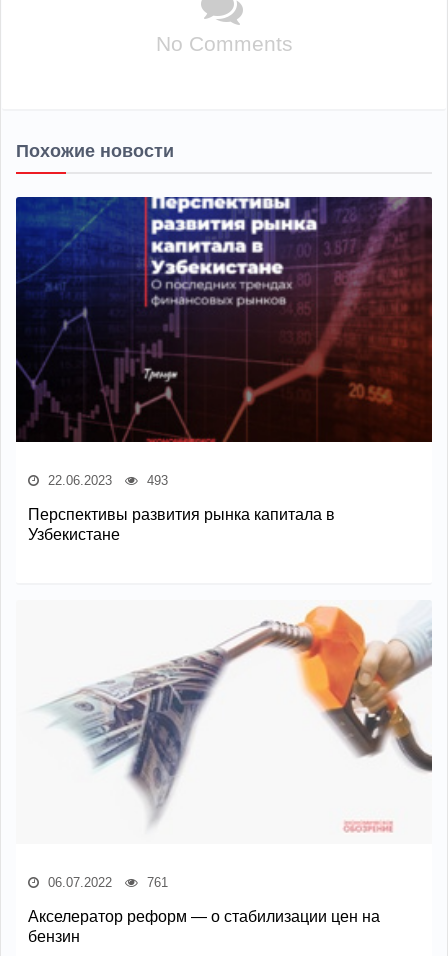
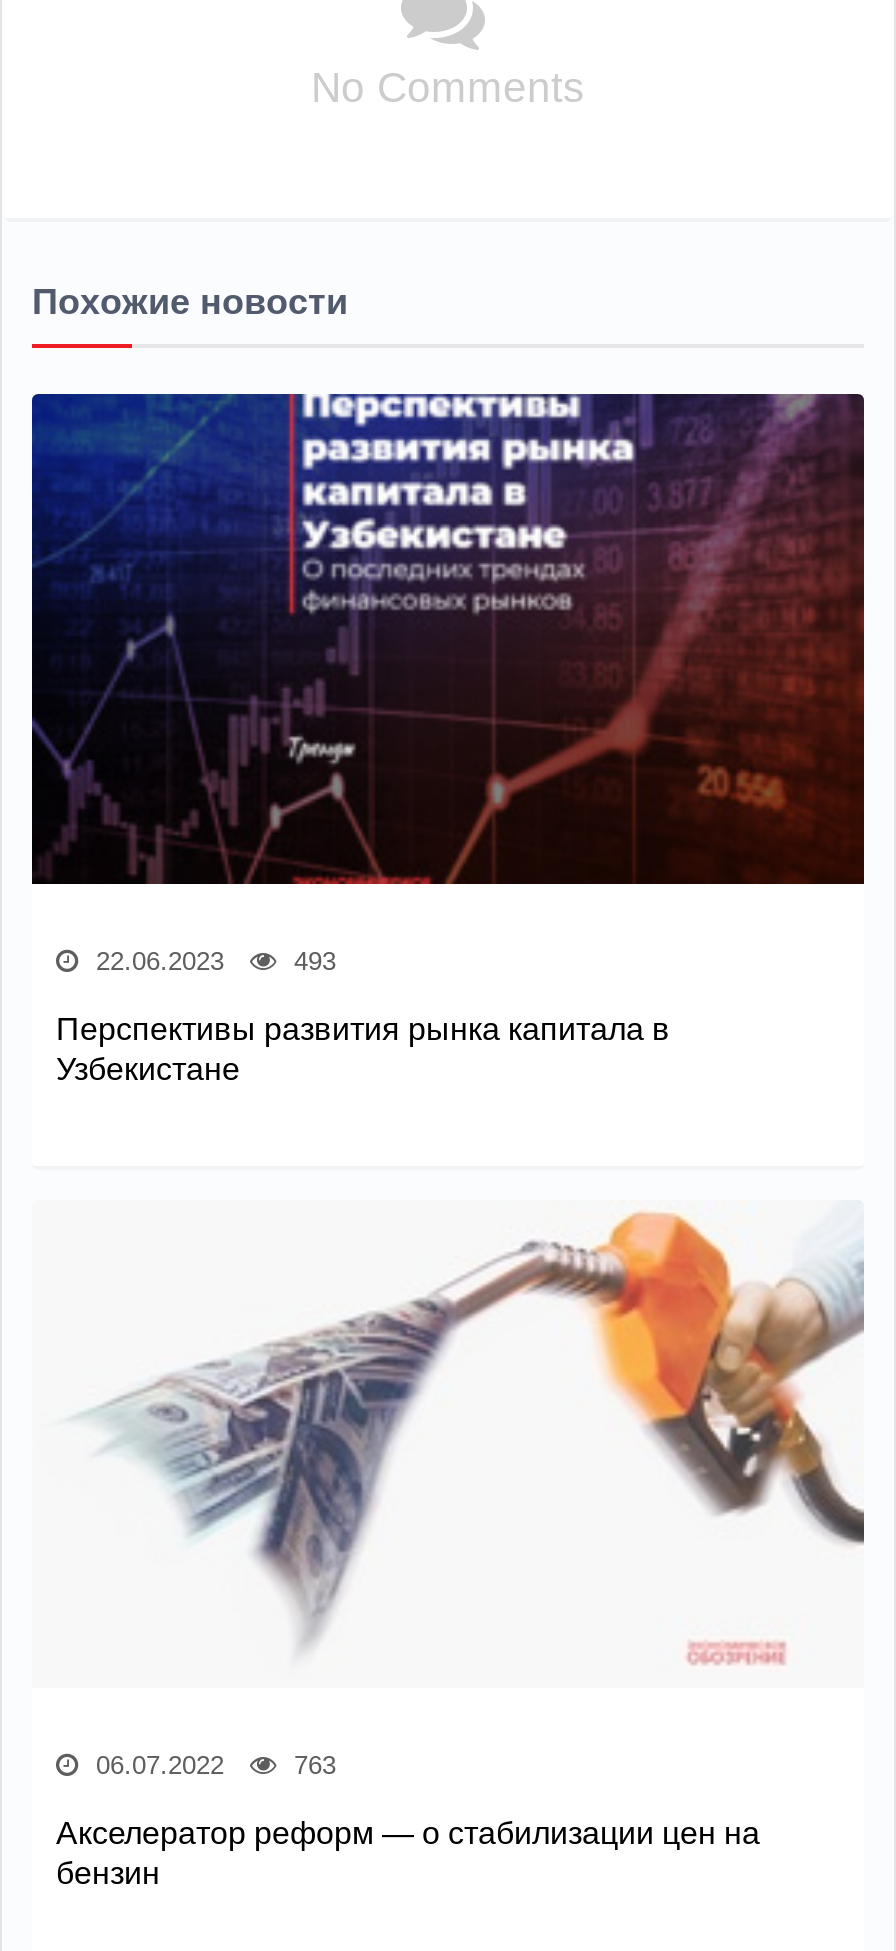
- 761
+ 763
